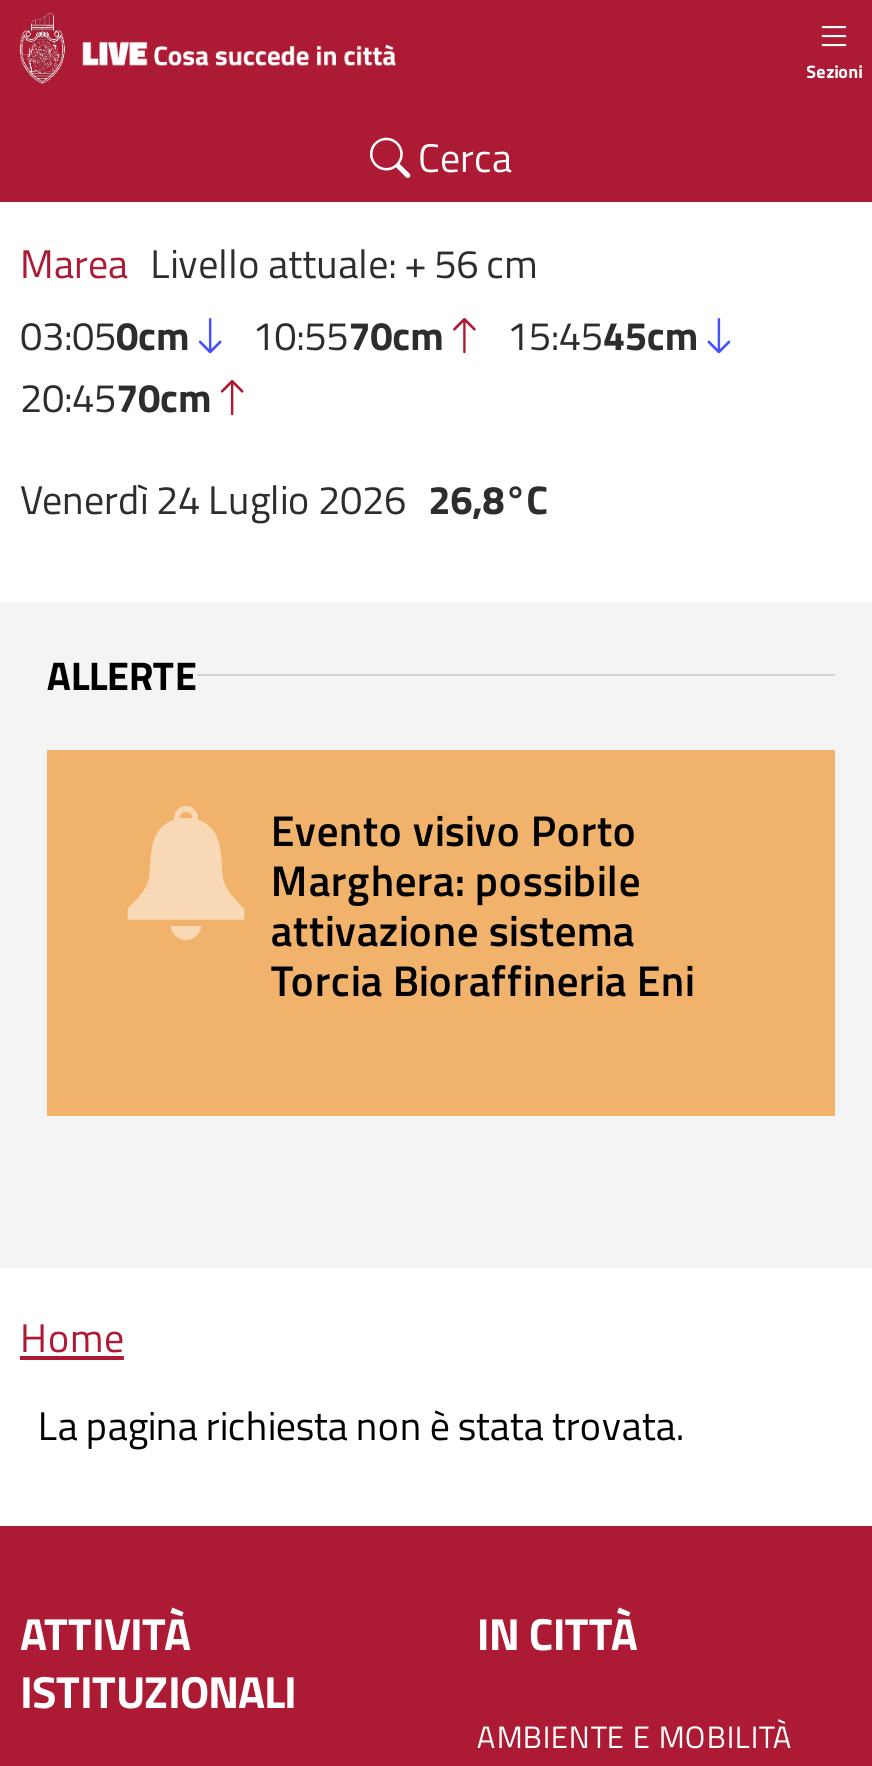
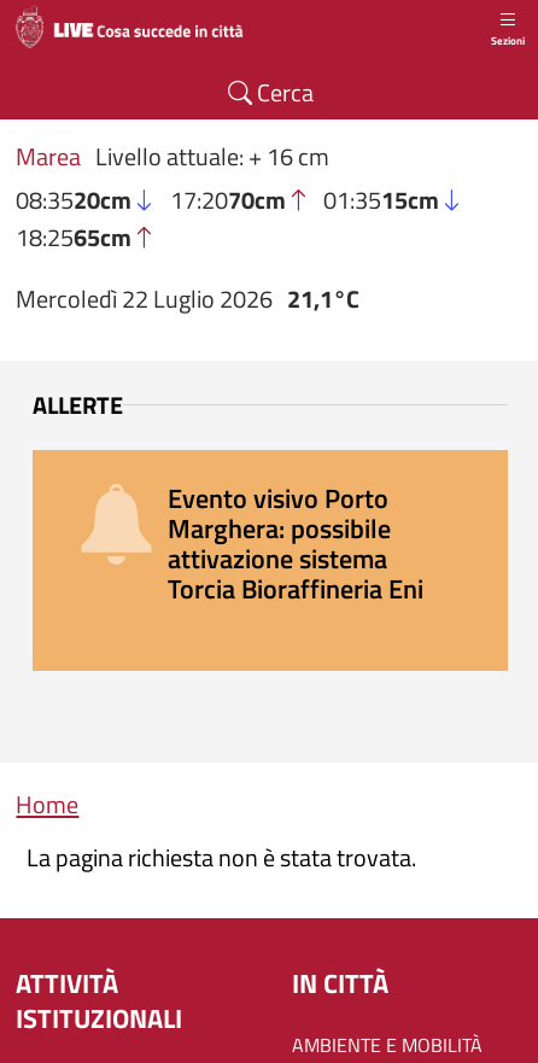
- Marea Livello attuale: + 56 cm
- 03:050cm
- 10:5570cm
- 15:4545cm
- 20:4570cm
+ Marea Livello attuale: + 16 cm
+ 08:3520cm
+ 17:2070cm
+ 01:3515cm
+ 18:2565cm

- Venerdì 24 Luglio 2026 26,8°C
+ Mercoledì 22 Luglio 2026 21,1°C
